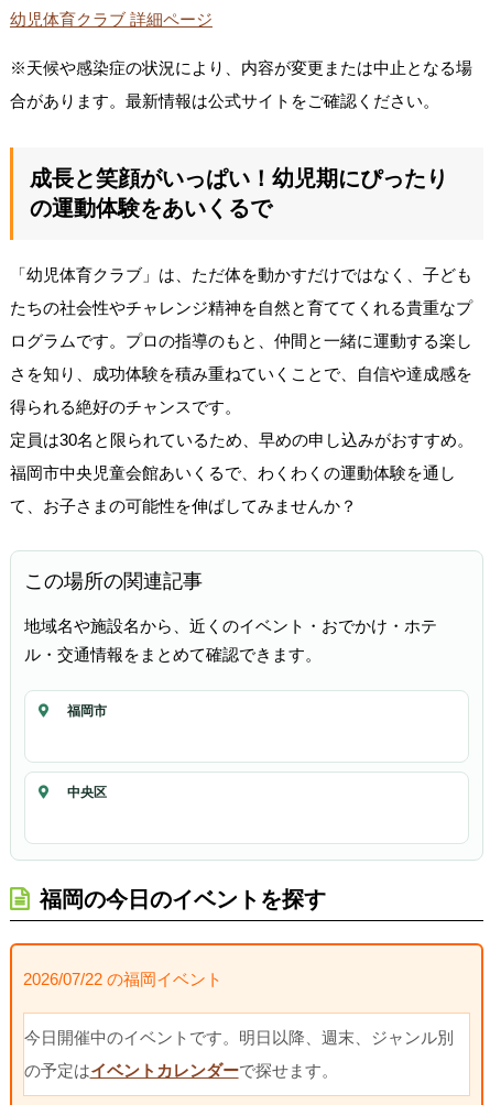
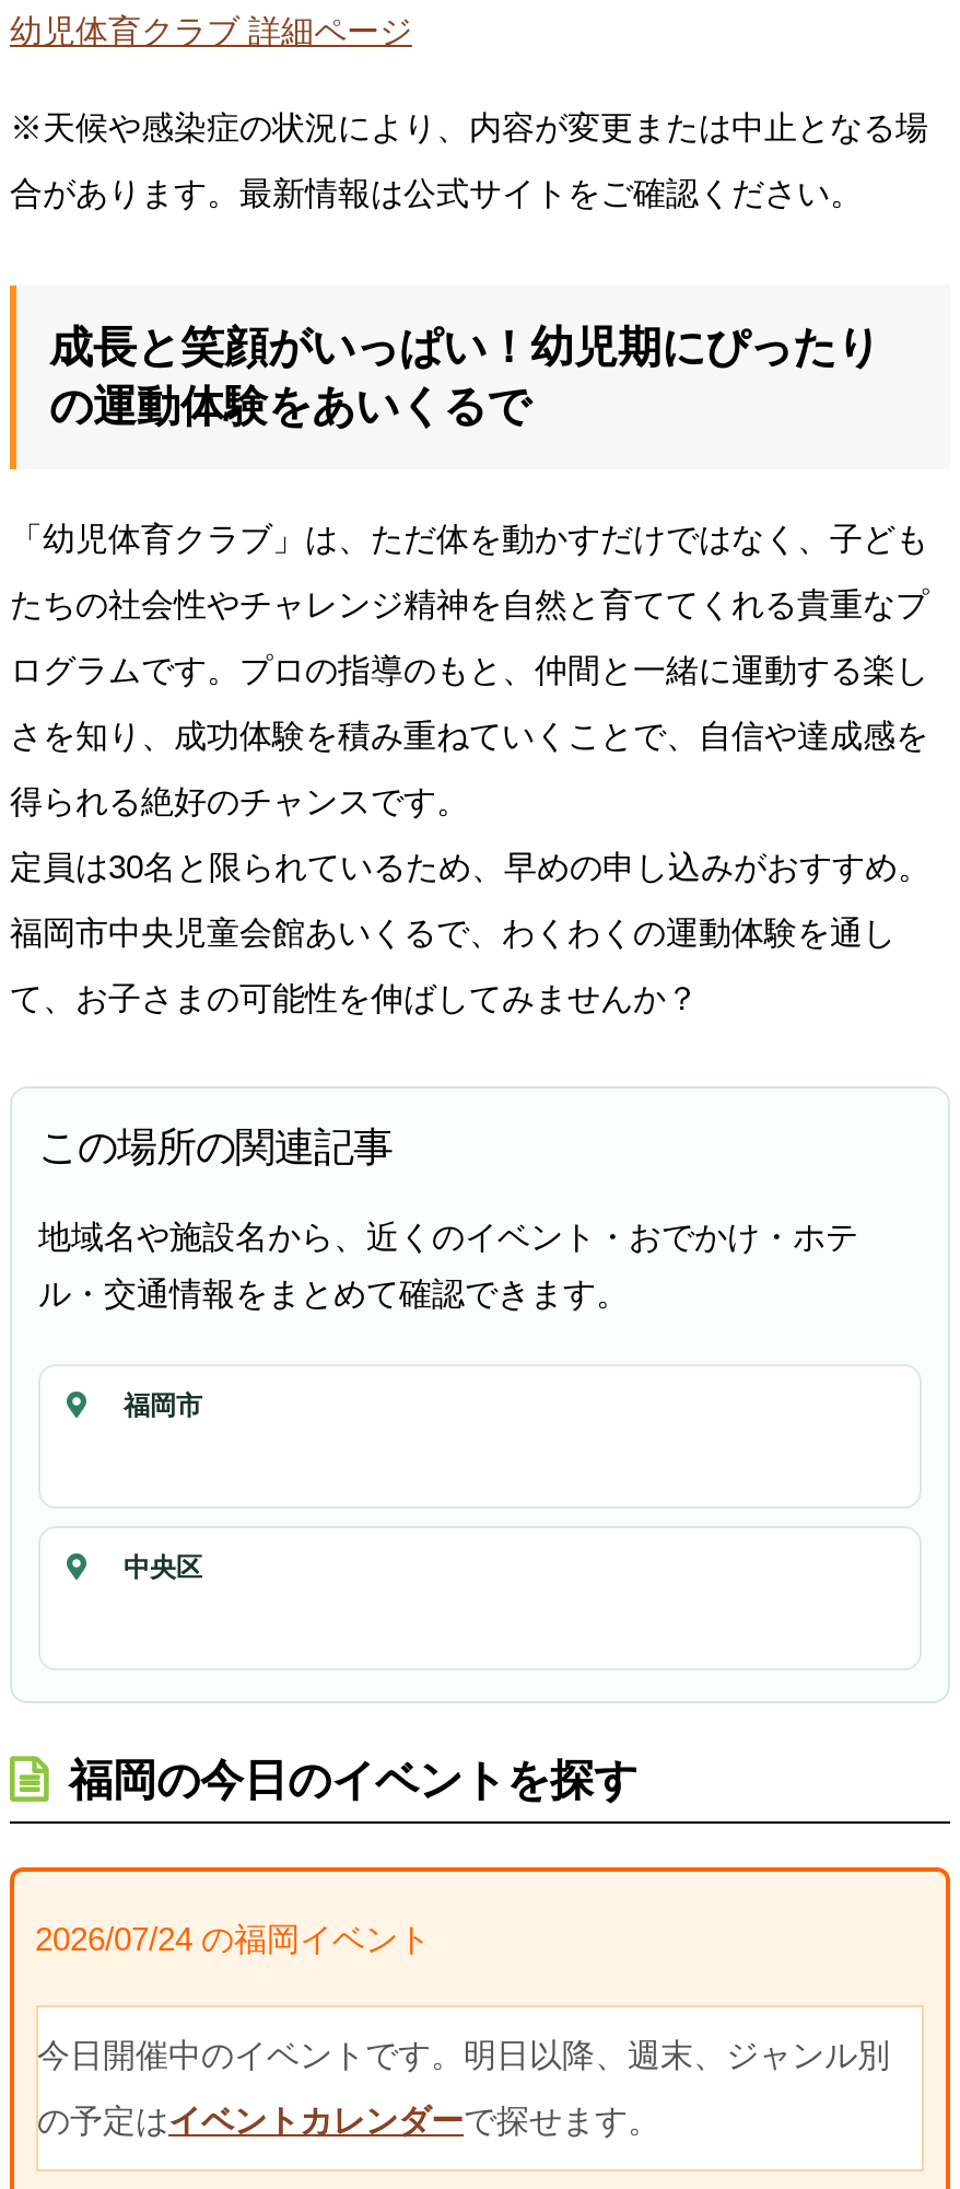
- 2026/07/22 の福岡イベント
+ 2026/07/24 の福岡イベント
